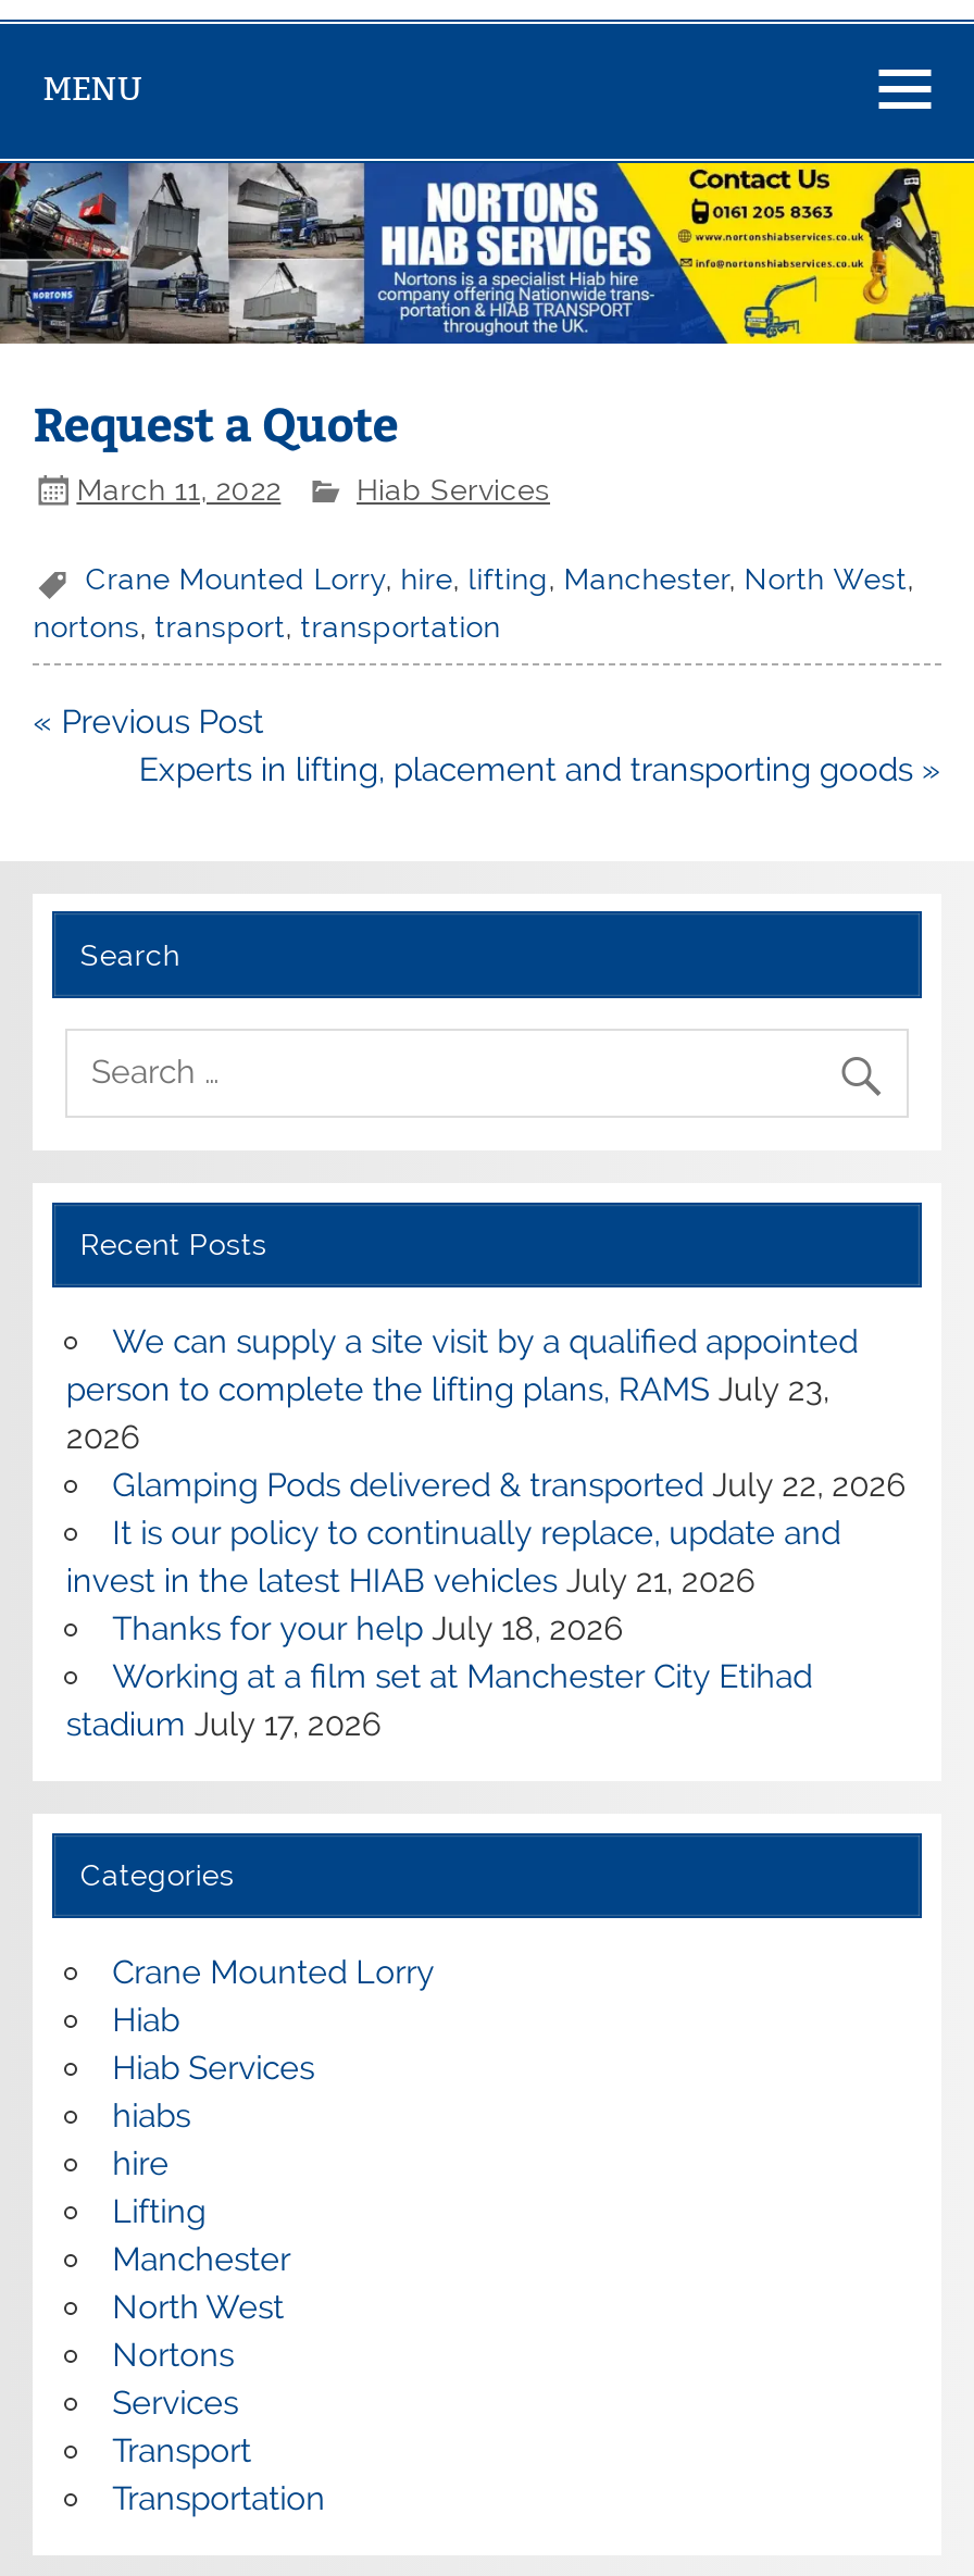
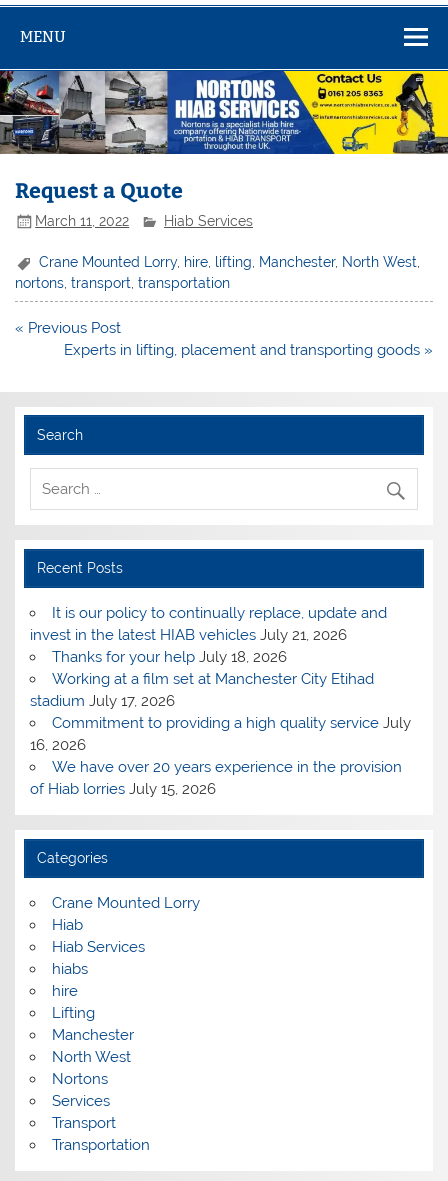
- We can supply a site visit by a qualified appointed
- person to complete the lifting plans, RAMS July 23,
- 2026
- Glamping Pods delivered & transported July 22, 2026

moved up: It is our policy to continually replace, update and | invest in the latest HIAB vehicles July 21, 2026 | Thanks for your help July 18, 2026 | Working at a film set at Manchester City Etihad | stadium July 17, 2026

+ Commitment to providing a high quality service July
+ 16, 2026
+ We have over 20 years experience in the provision
+ of Hiab lorries July 15, 2026
